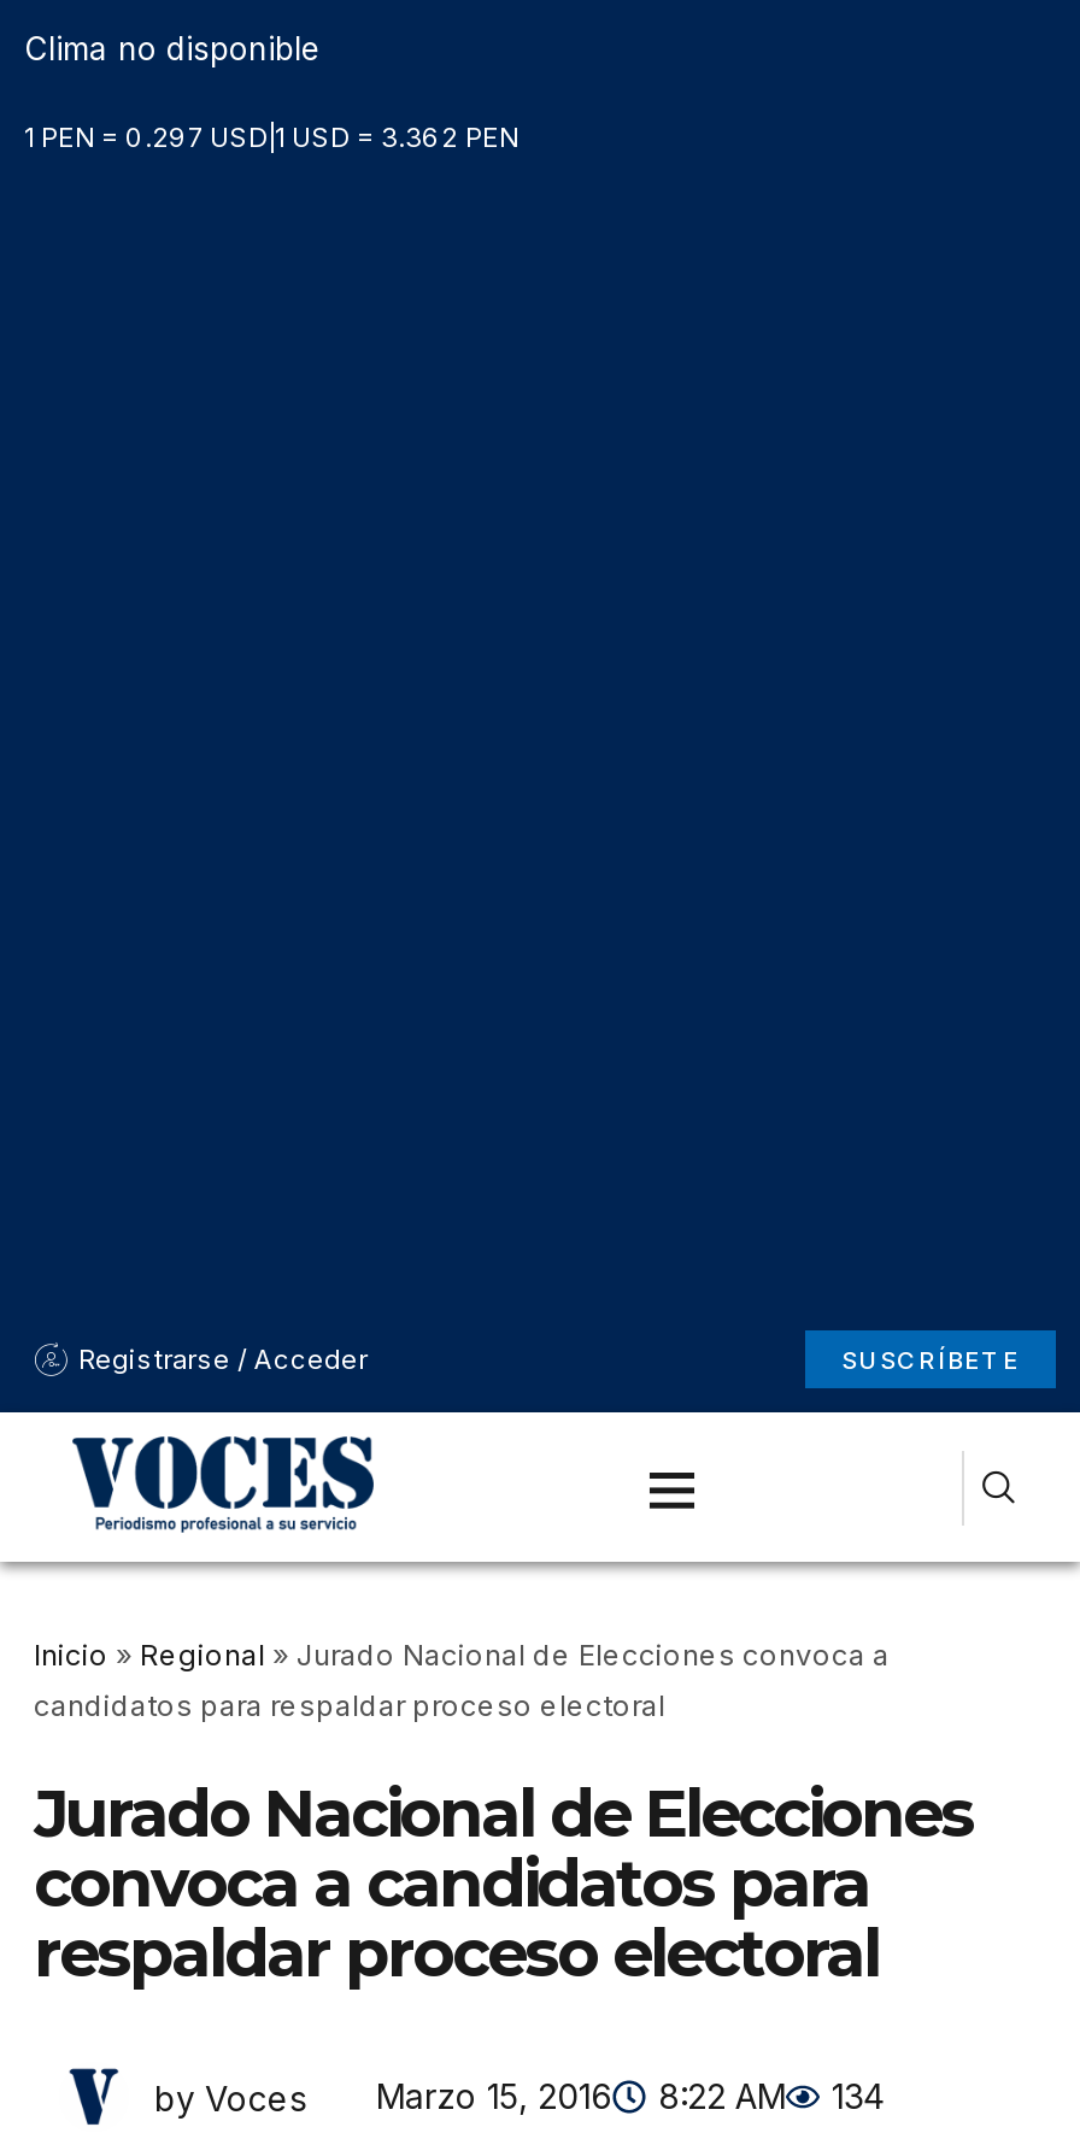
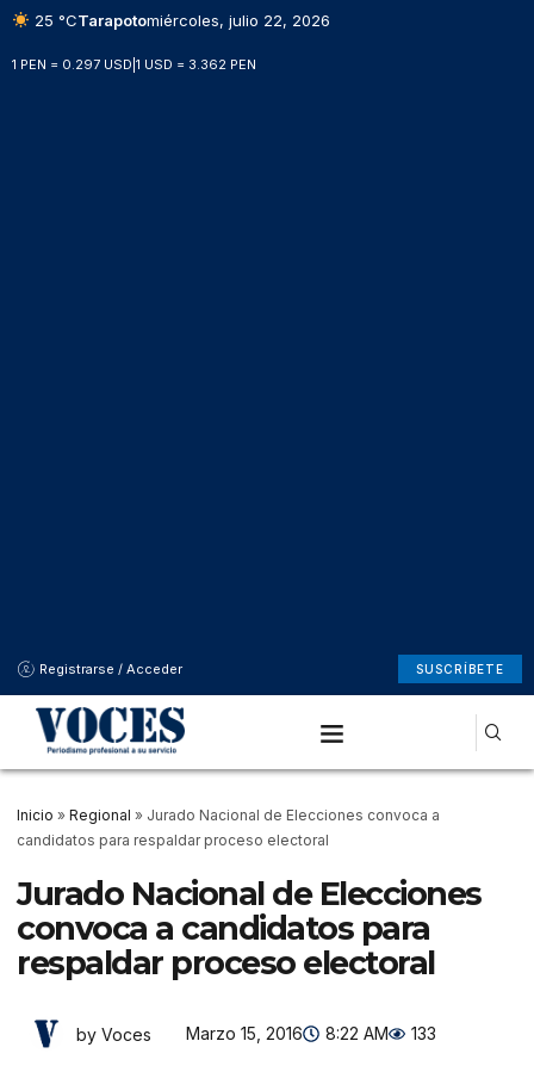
- Clima no disponible
+ 25 °CTarapotomiércoles, julio 22, 2026

- by Voces Marzo 15, 2016 8:22 AM 134
+ by Voces Marzo 15, 2016 8:22 AM 133
